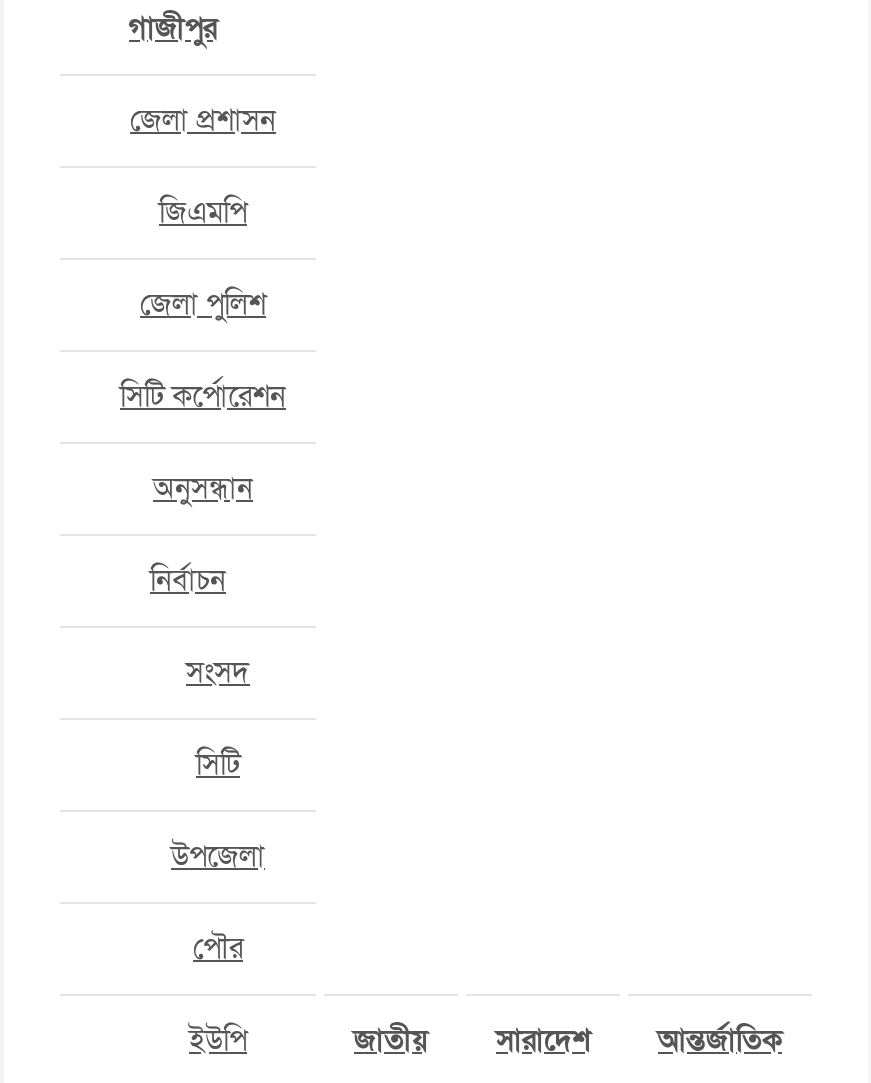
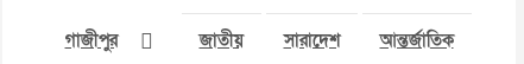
- জেলা প্রশাসন
- জিএমপি
- জেলা পুলিশ
- সিটি কর্পোরেশন
- অনুসন্ধান
- নির্বাচন
- সংসদ
- সিটি
- উপজেলা
- পৌর
- ইউপি
